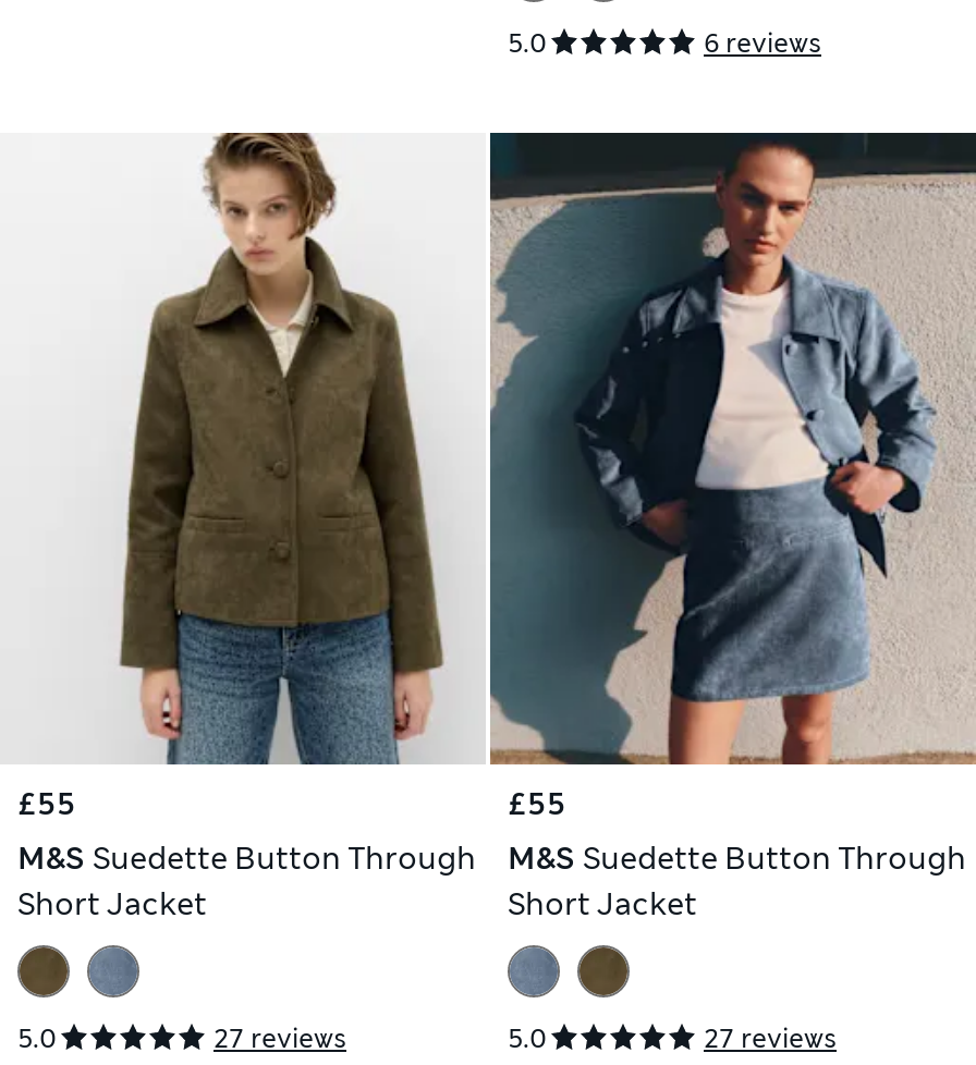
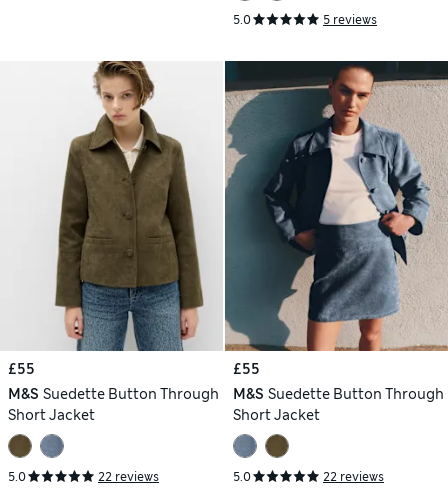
- 6 reviews
+ 5 reviews

- 27 reviews
+ 22 reviews

- 27 reviews
+ 22 reviews
